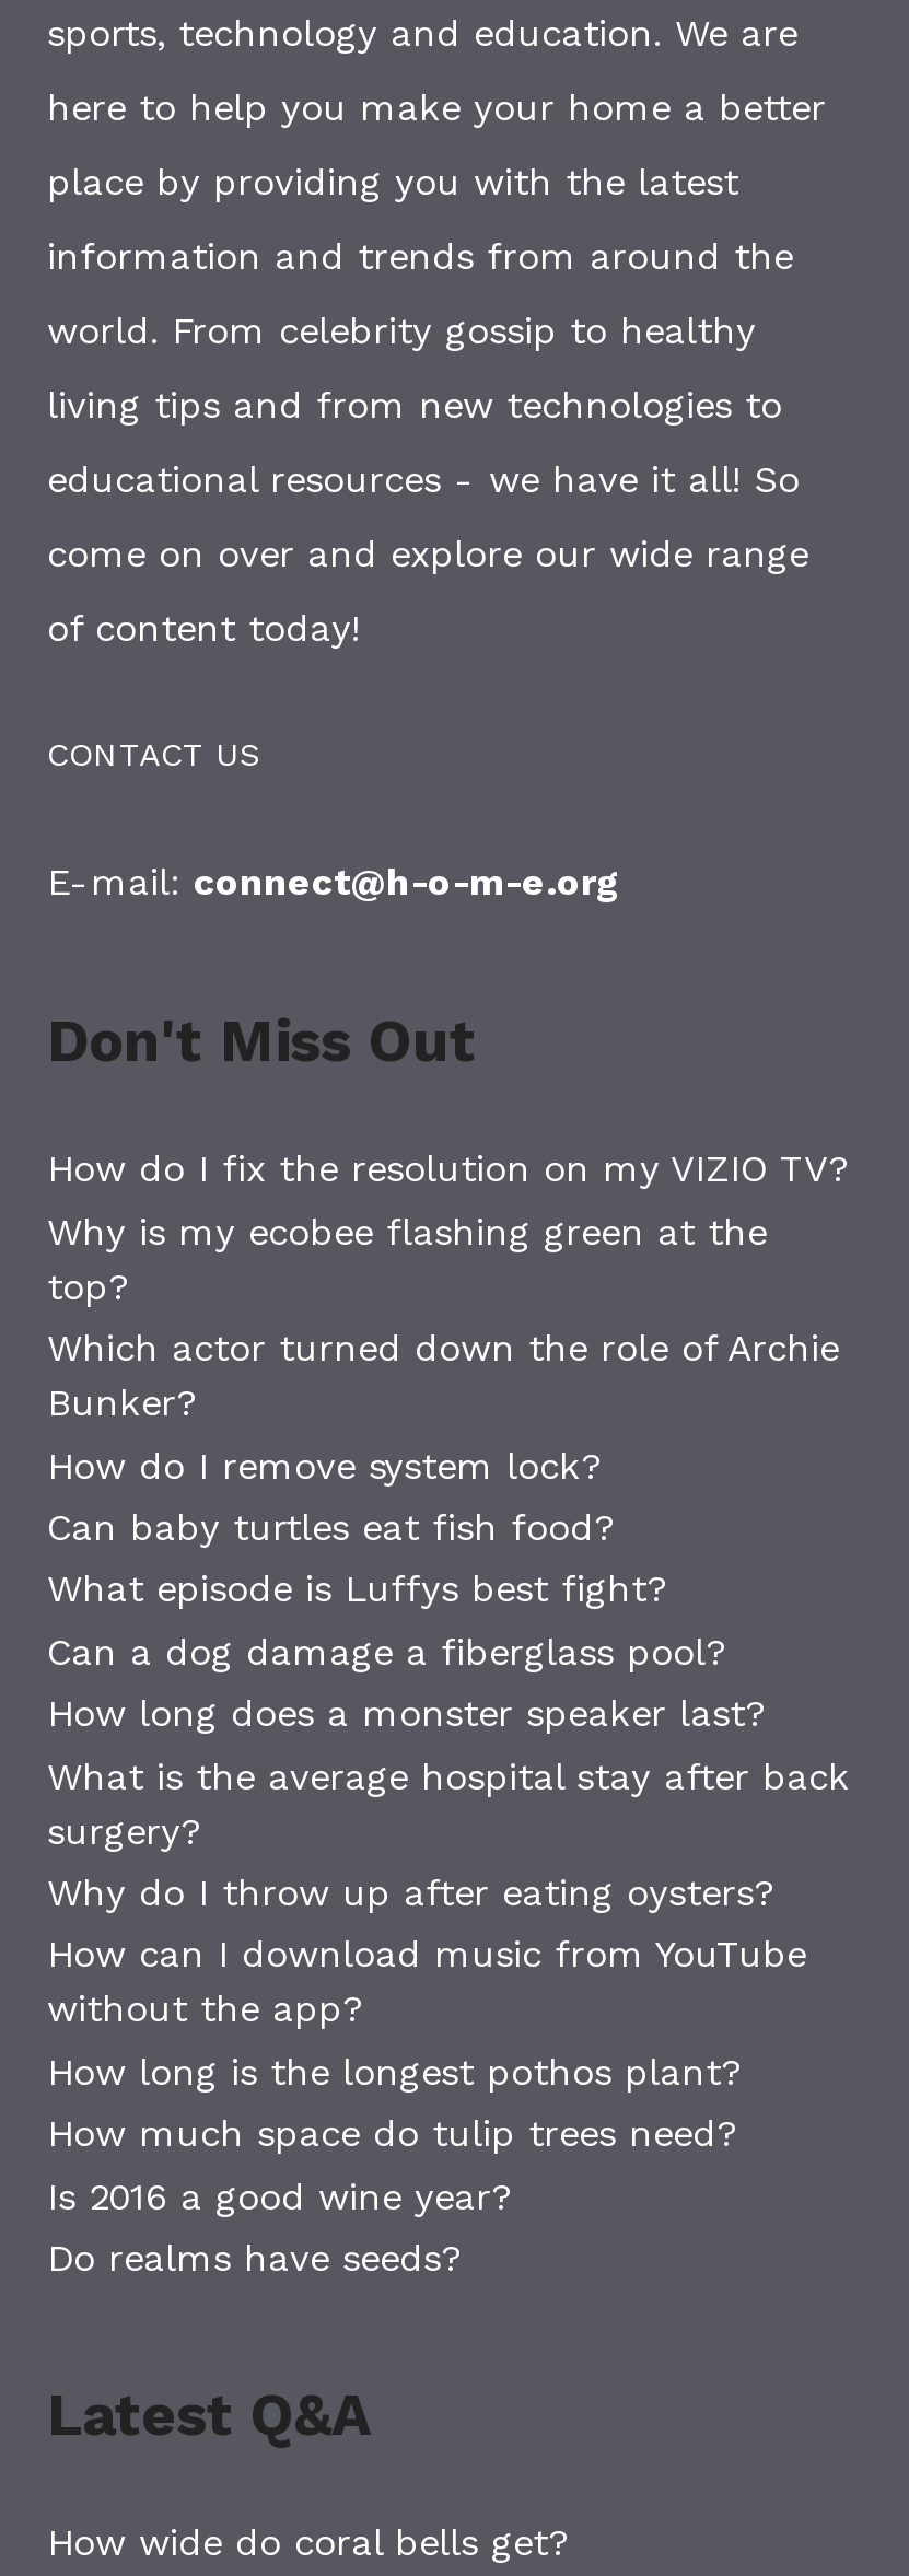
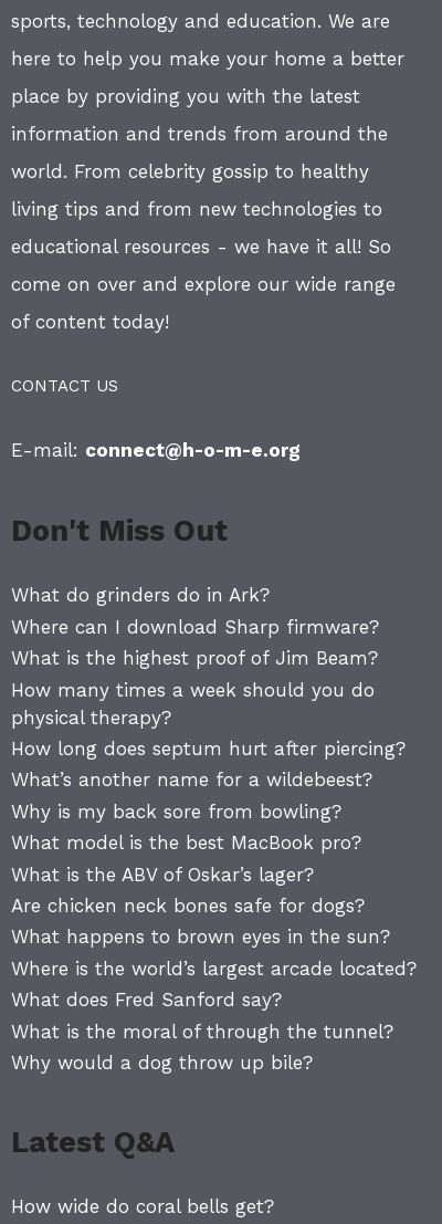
- How do I fix the resolution on my VIZIO TV?
- Why is my ecobee flashing green at the
- top?
- Which actor turned down the role of Archie
- Bunker?
- How do I remove system lock?
- Can baby turtles eat fish food?
- What episode is Luffys best fight?
- Can a dog damage a fiberglass pool?
- How long does a monster speaker last?
- What is the average hospital stay after back
- surgery?
- Why do I throw up after eating oysters?
- How can I download music from YouTube
- without the app?
- How long is the longest pothos plant?
- How much space do tulip trees need?
- Is 2016 a good wine year?
- Do realms have seeds?
+ What do grinders do in Ark?
+ Where can I download Sharp firmware?
+ What is the highest proof of Jim Beam?
+ How many times a week should you do
+ physical therapy?
+ How long does septum hurt after piercing?
+ What’s another name for a wildebeest?
+ Why is my back sore from bowling?
+ What model is the best MacBook pro?
+ What is the ABV of Oskar’s lager?
+ Are chicken neck bones safe for dogs?
+ What happens to brown eyes in the sun?
+ Where is the world’s largest arcade located?
+ What does Fred Sanford say?
+ What is the moral of through the tunnel?
+ Why would a dog throw up bile?
